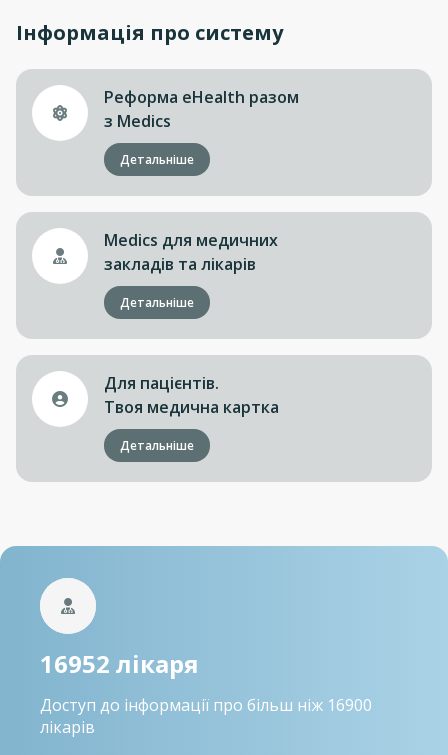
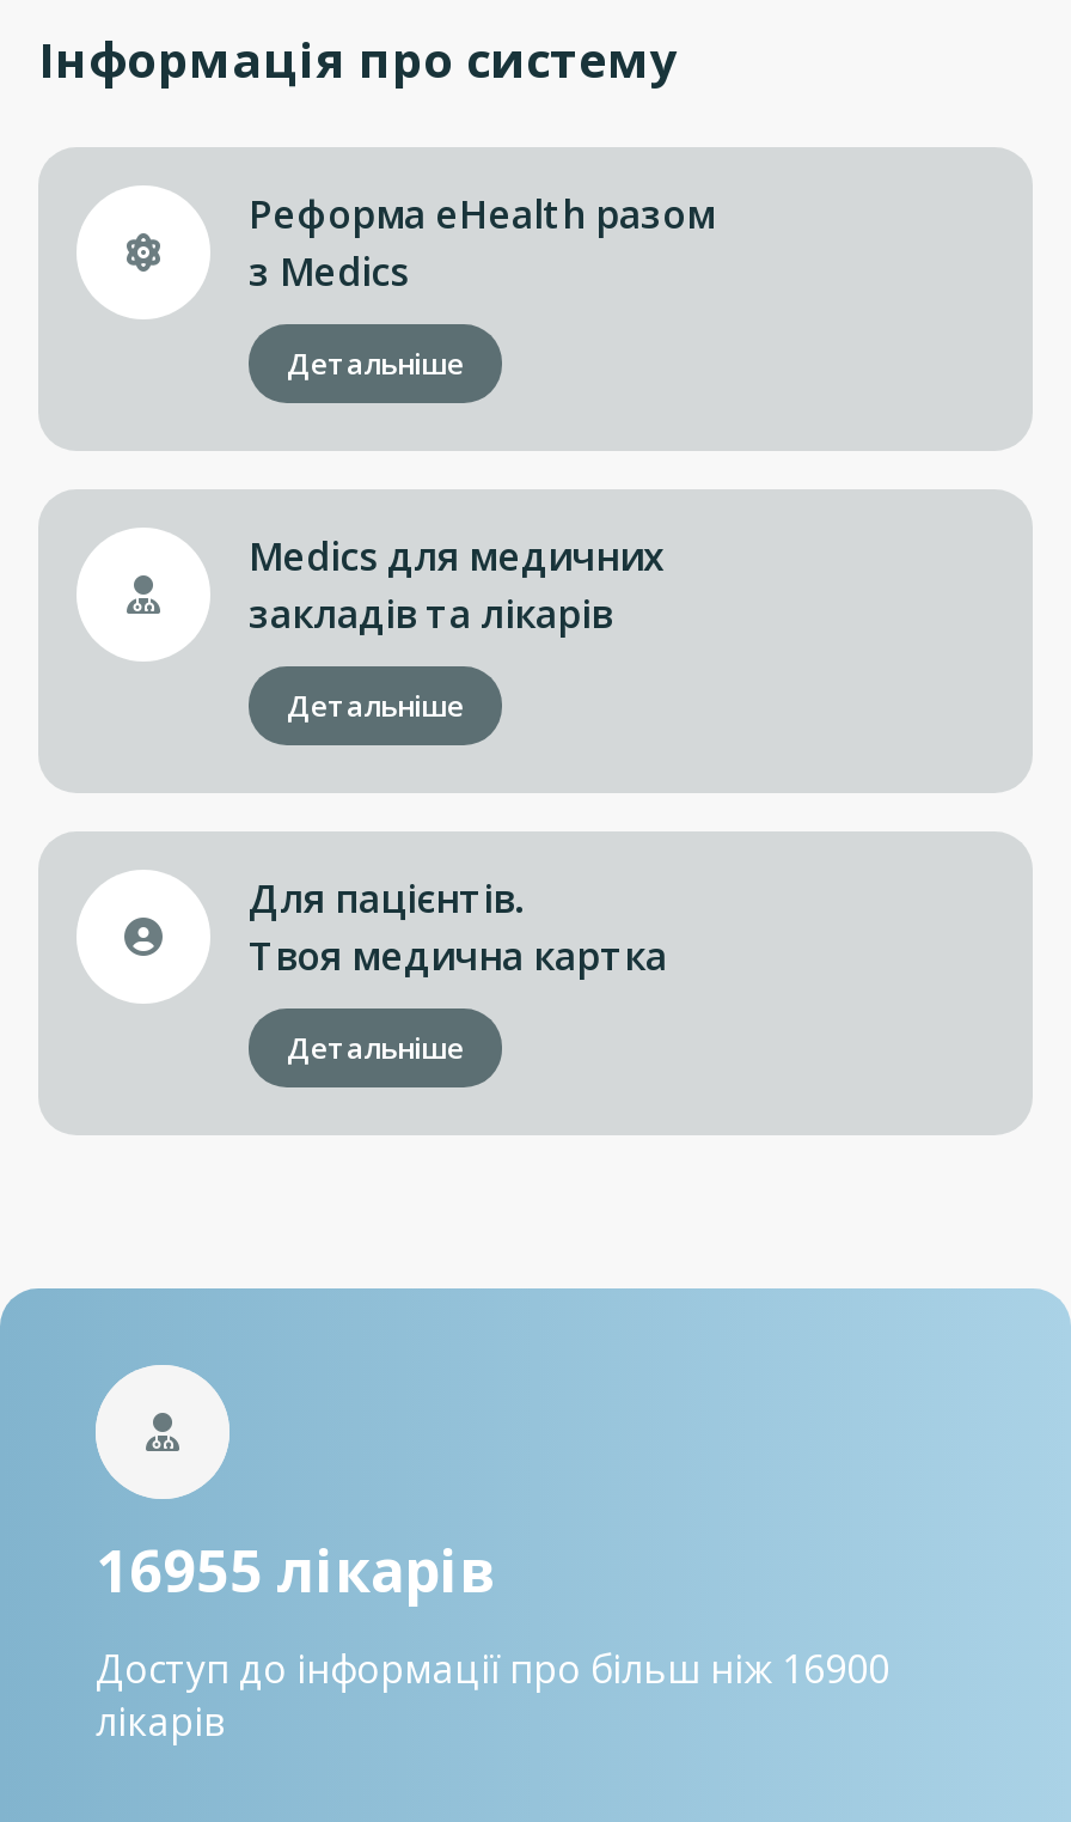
- 16952 лікаря
+ 16955 лікарів
